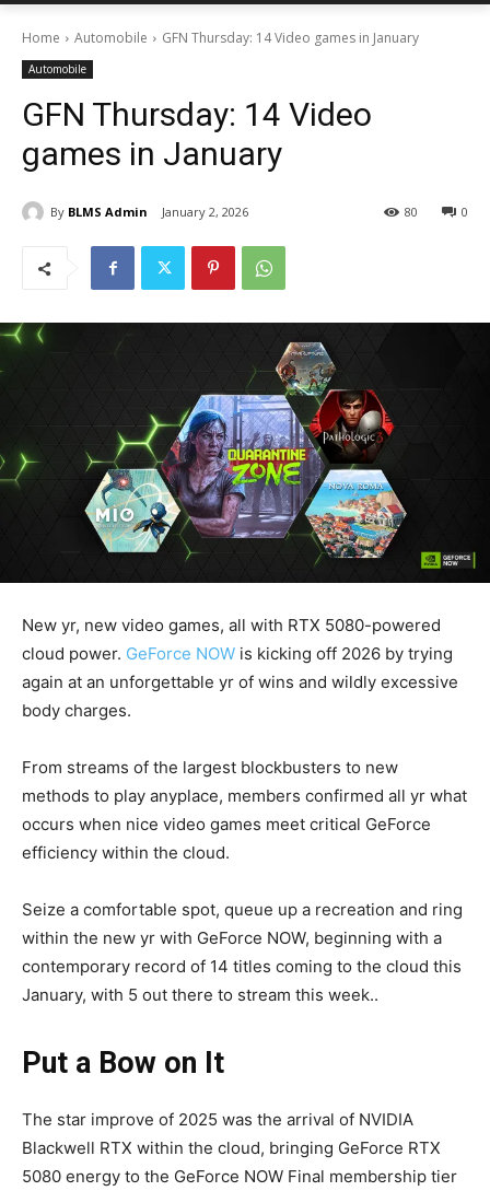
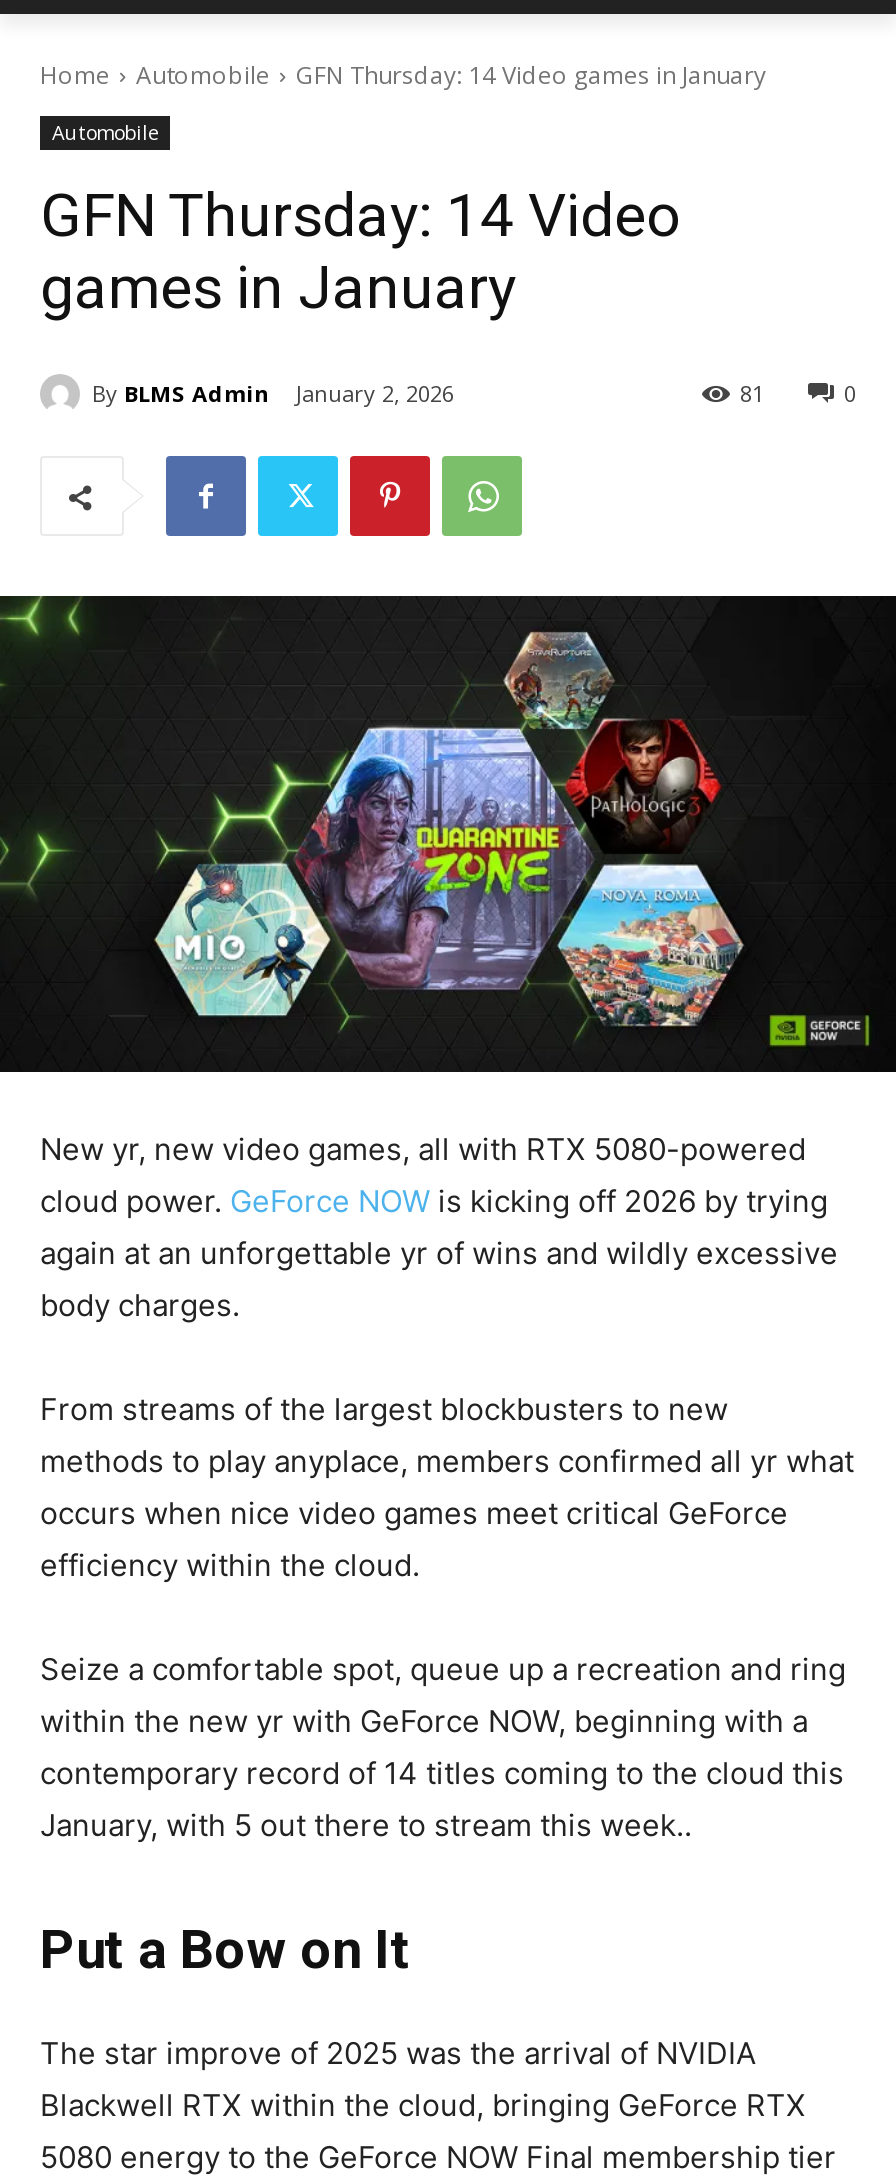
- 80
+ 81
